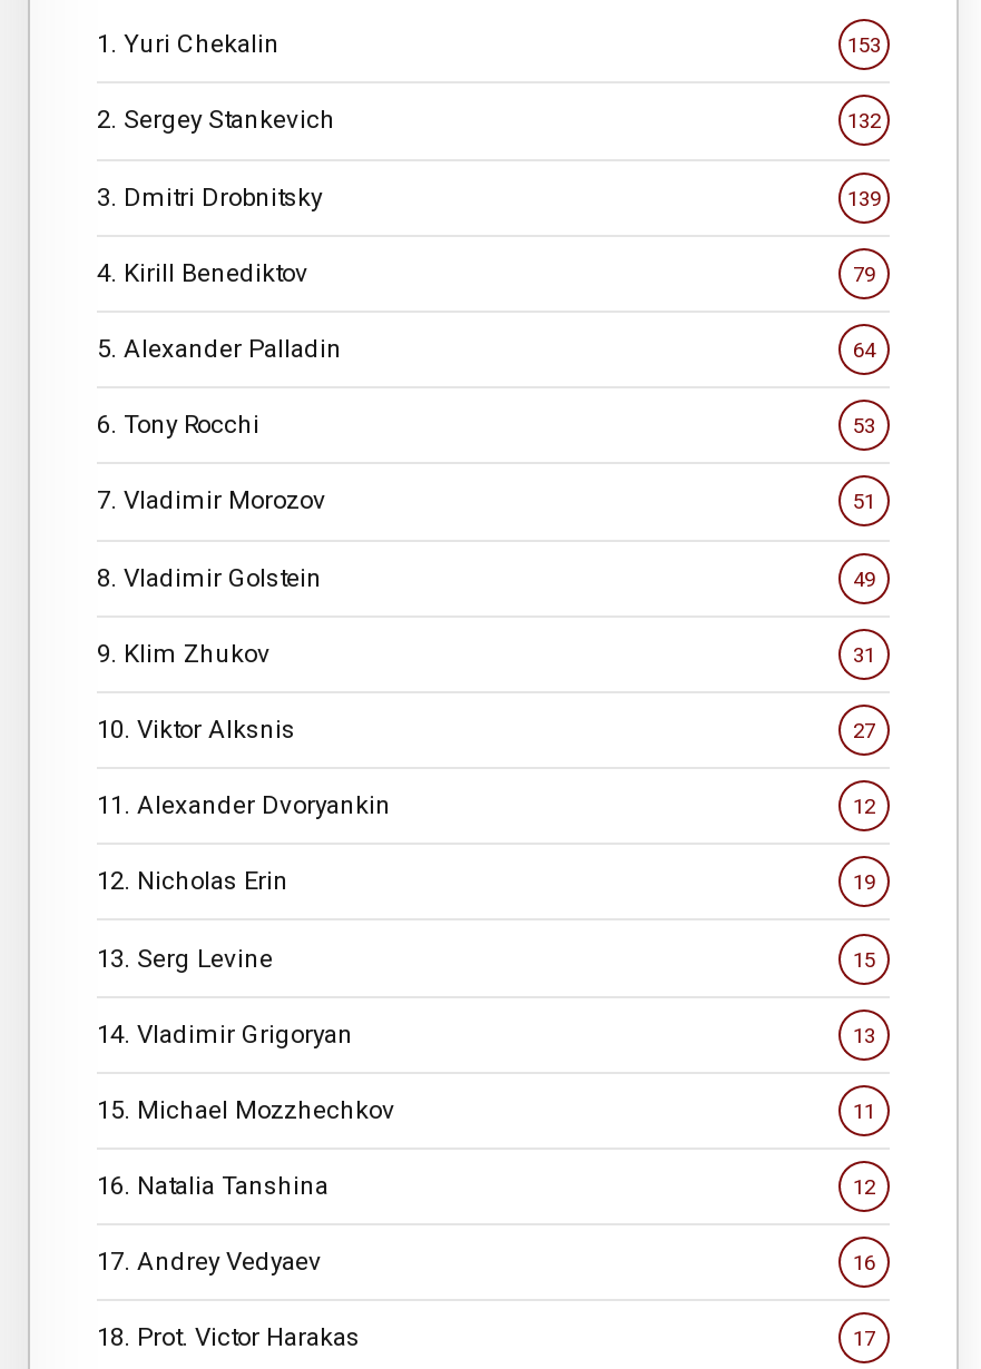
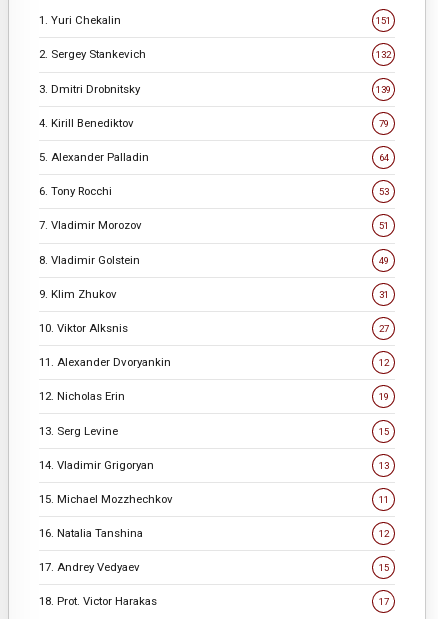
- 153
+ 151

- 16
+ 15
